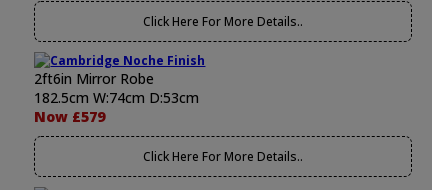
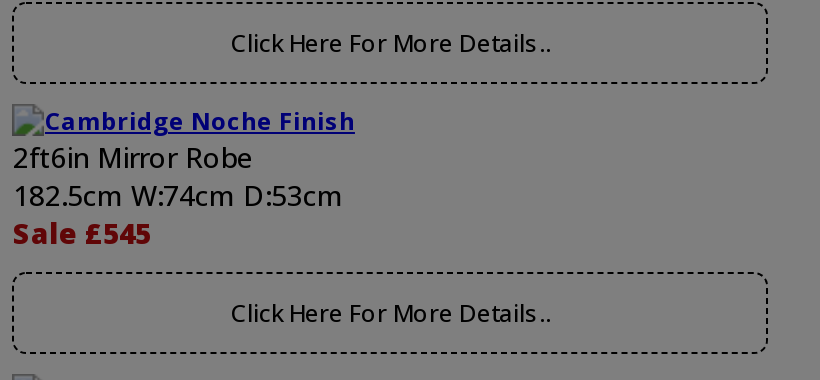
- Now £579
+ Sale £545
